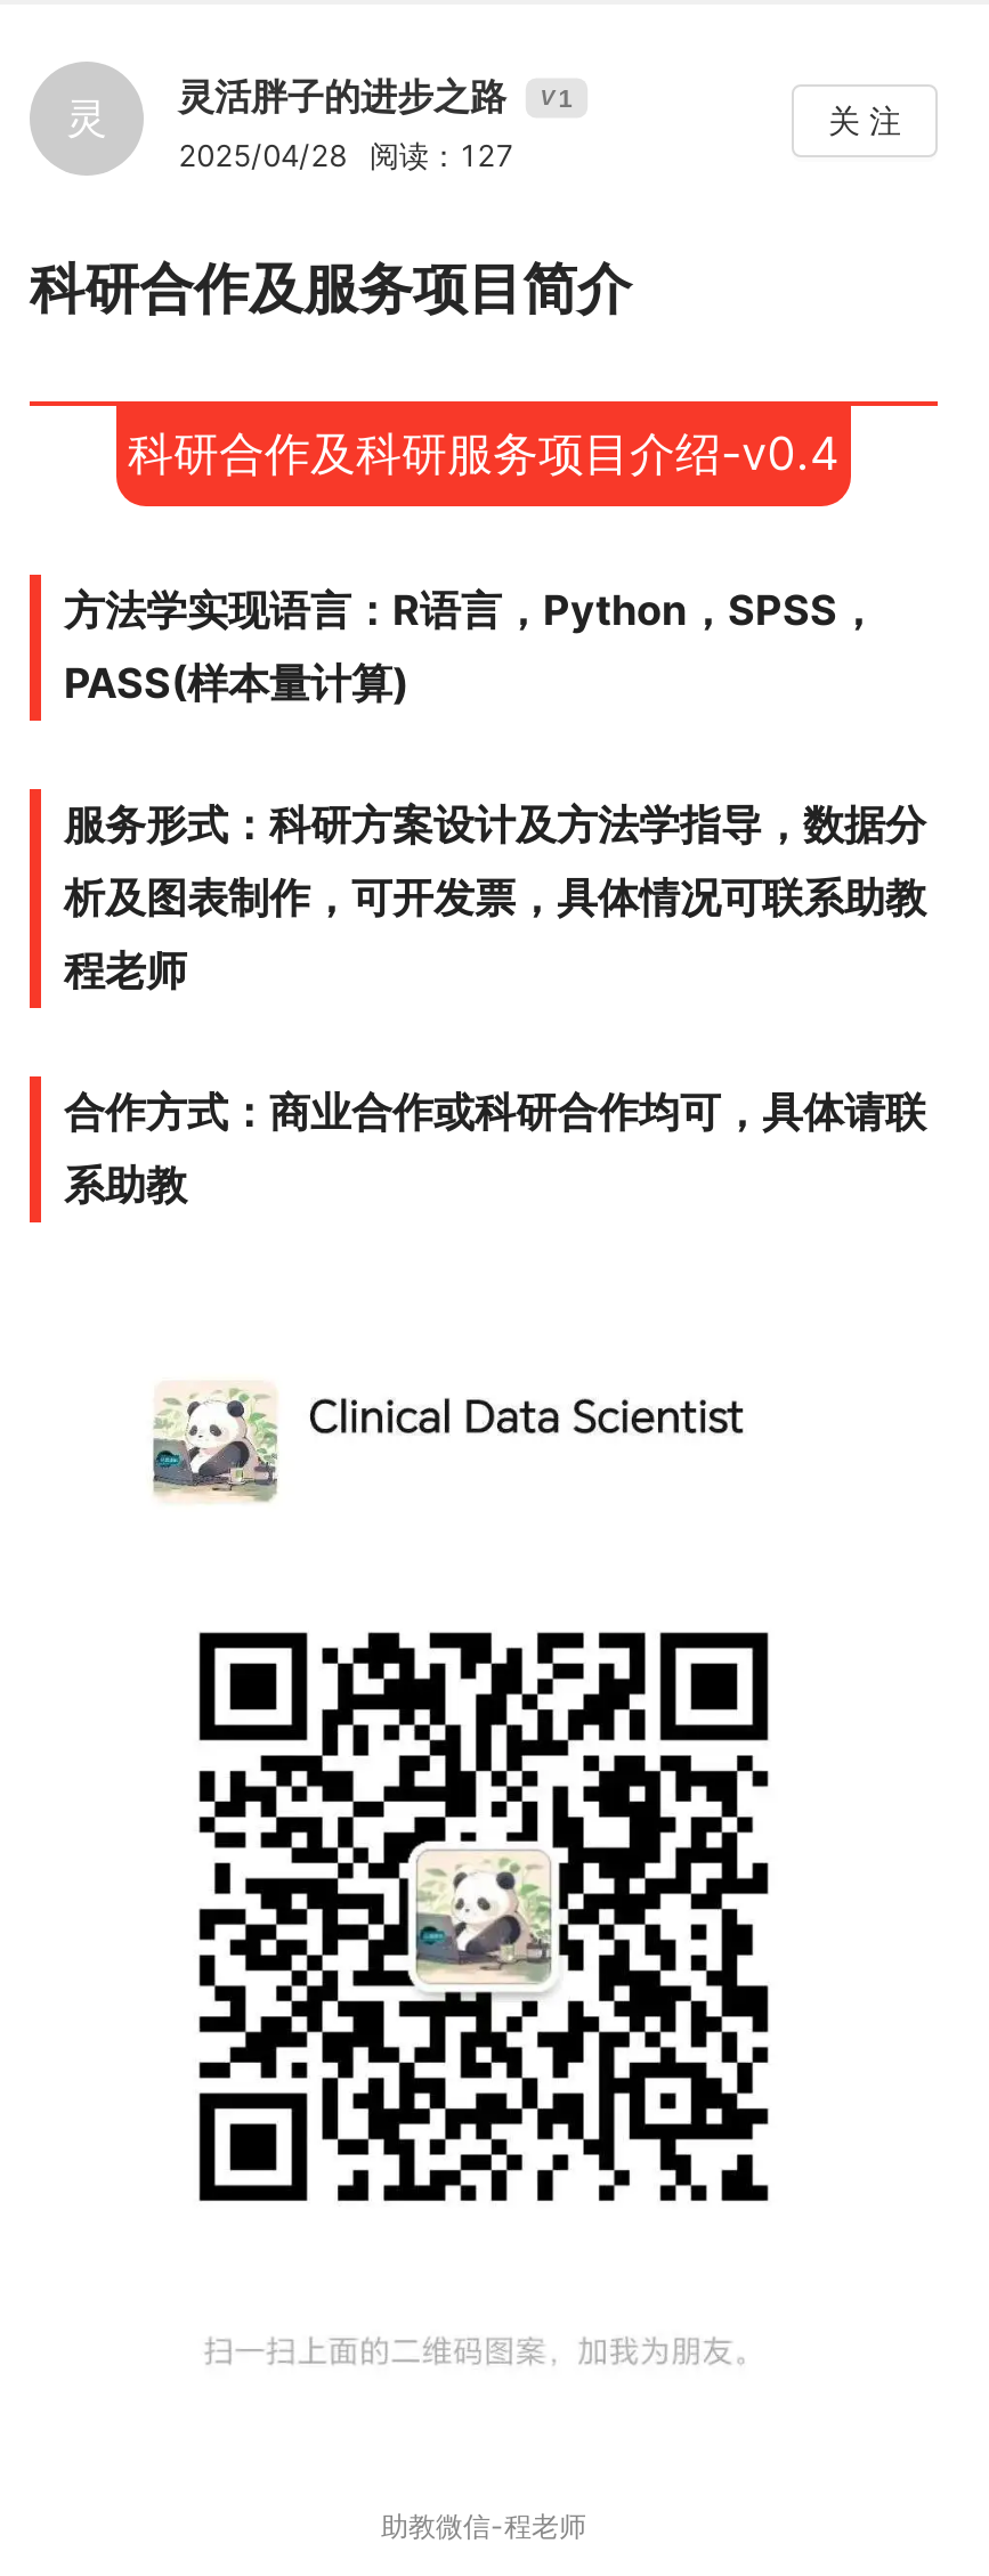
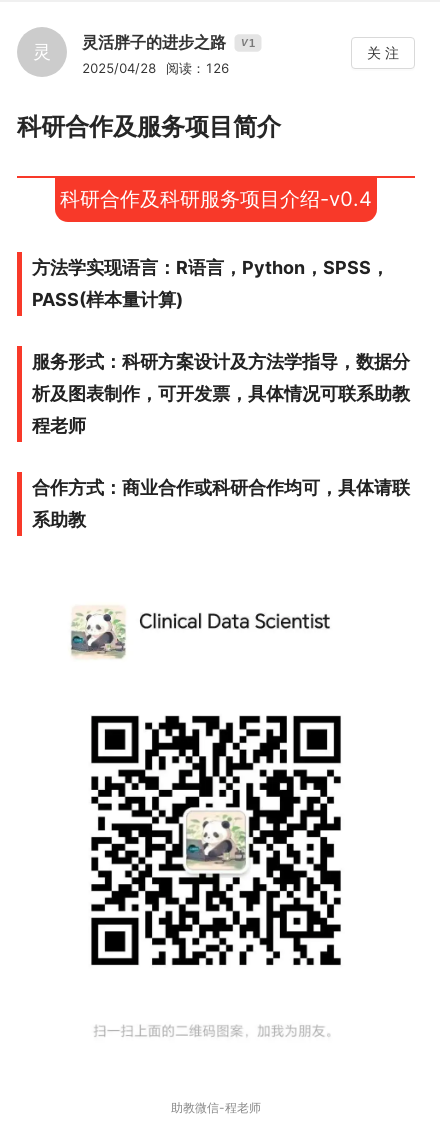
- 2025/04/28 阅读：127
+ 2025/04/28 阅读：126
